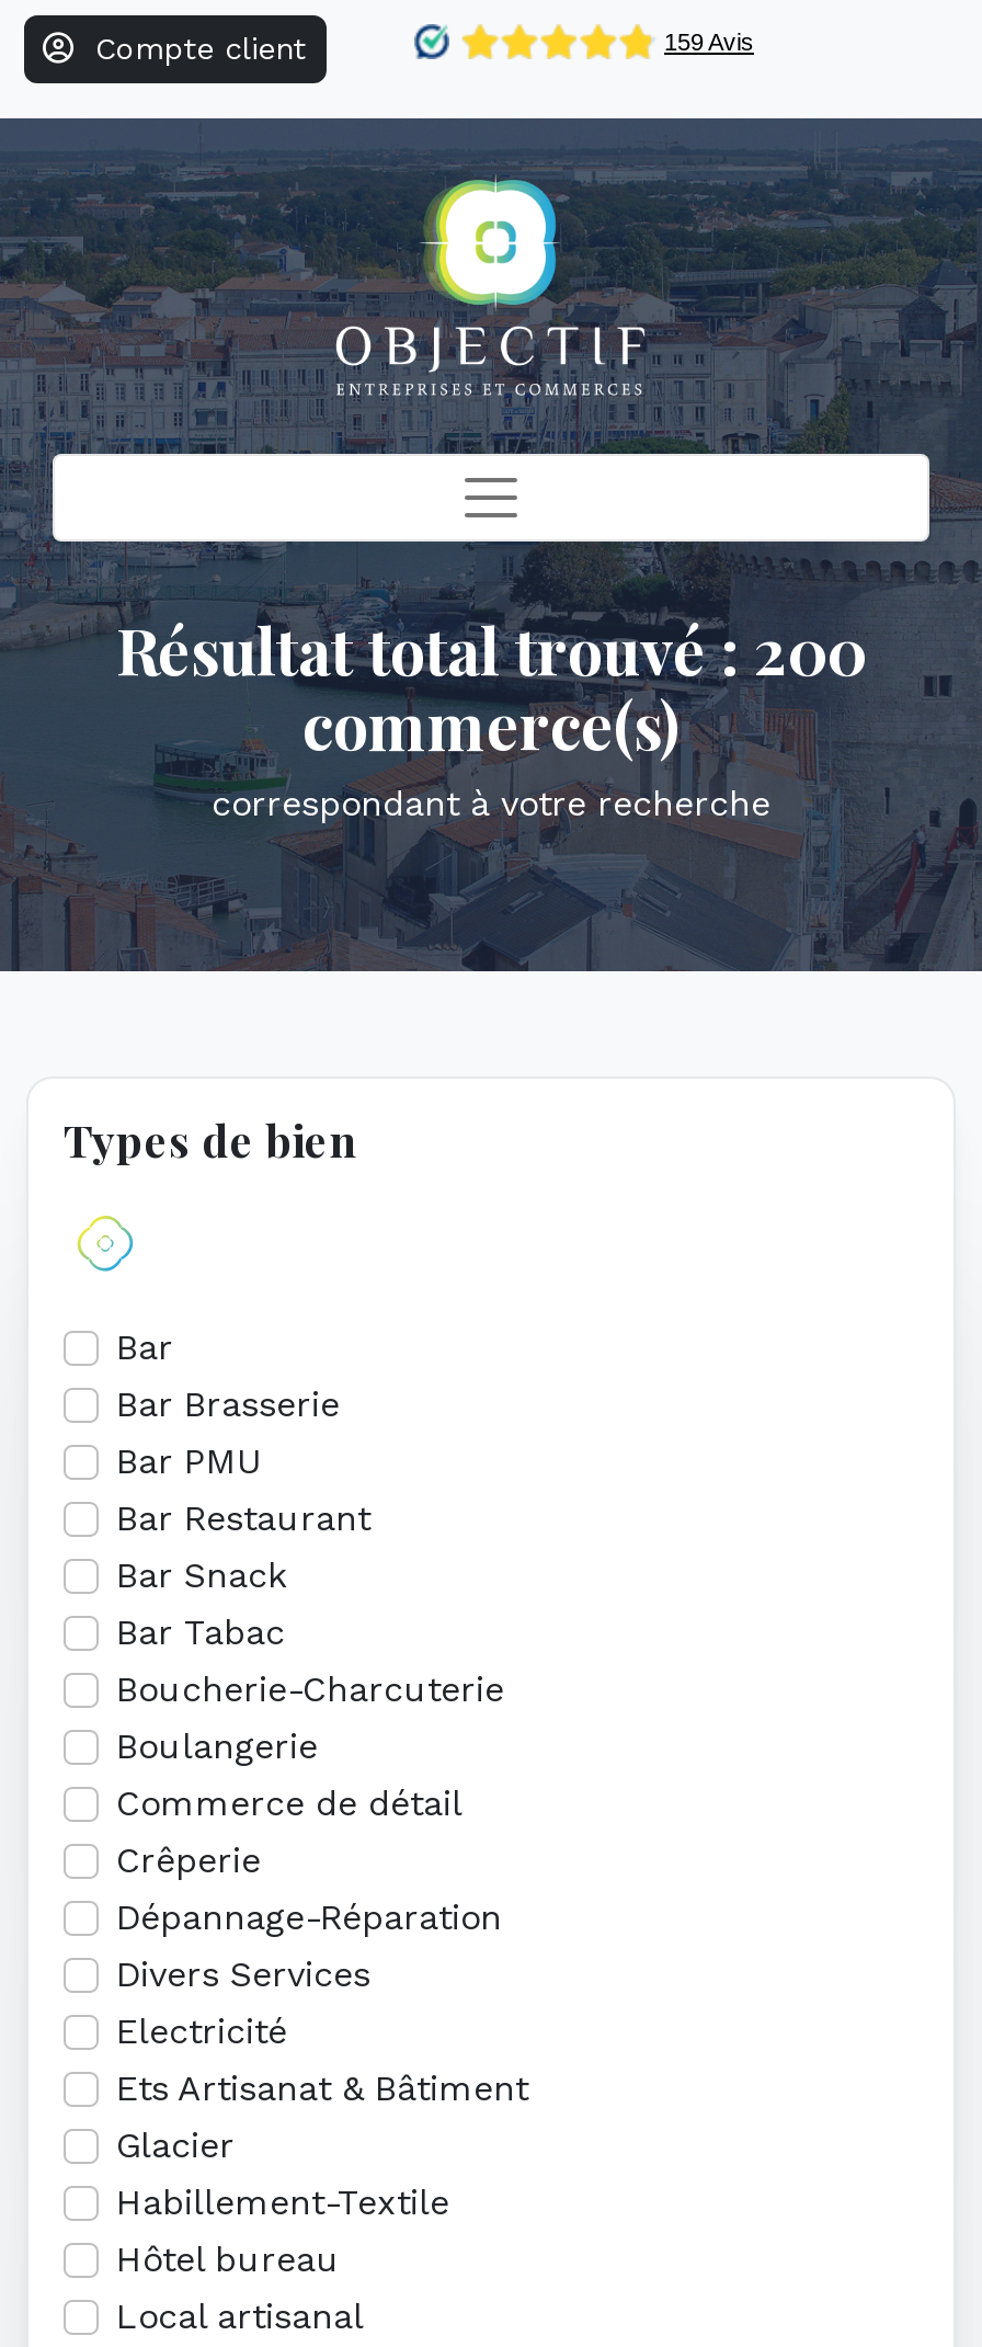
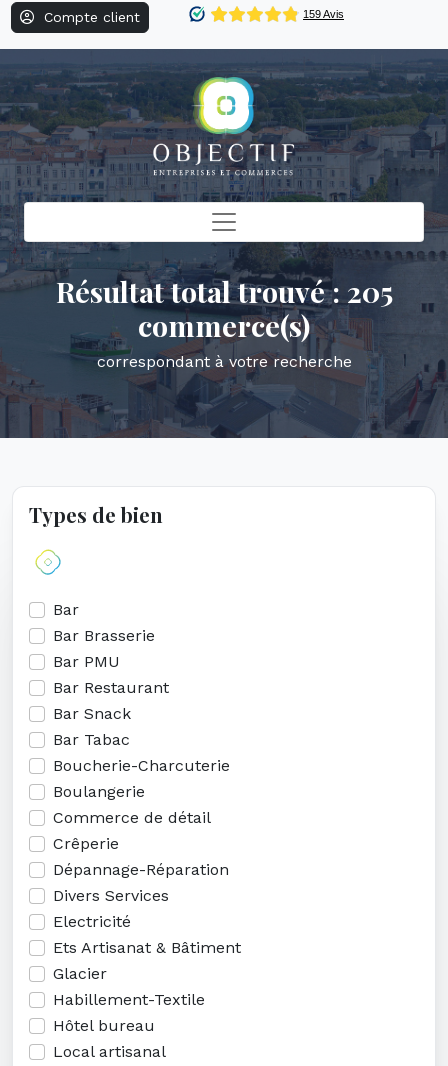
- Résultat total trouvé : 200
+ Résultat total trouvé : 205
